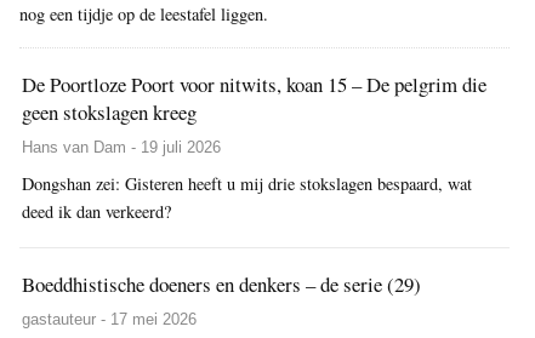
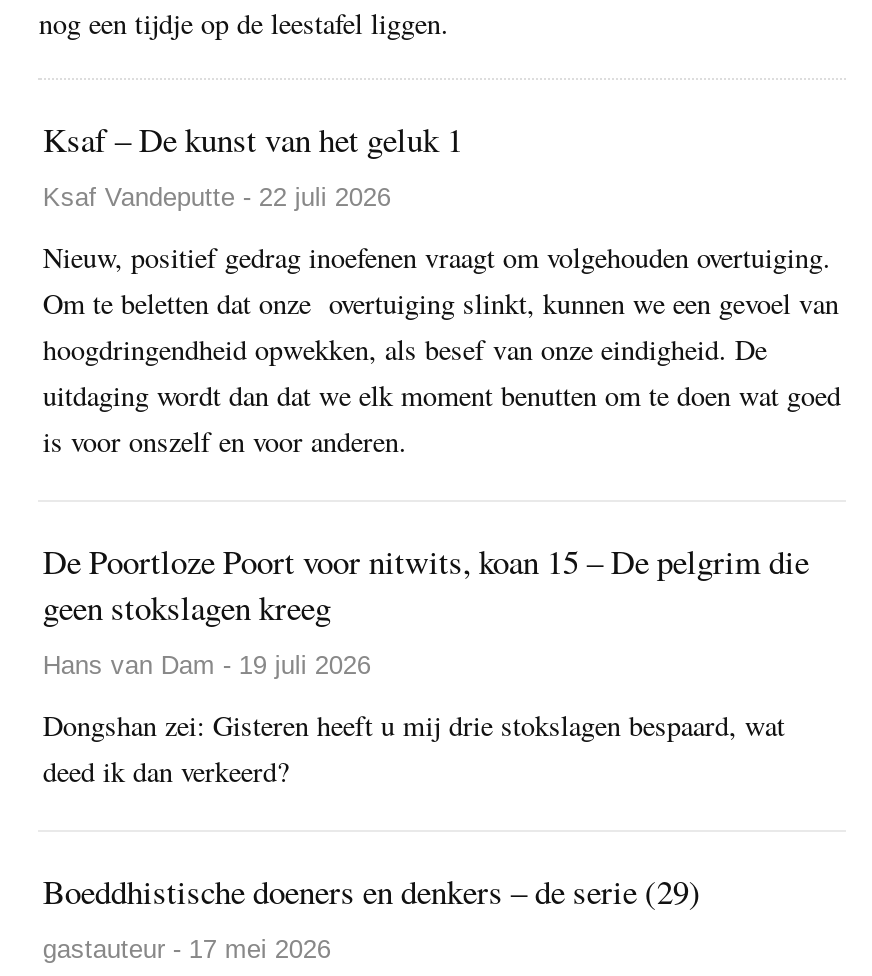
+ Ksaf – De kunst van het geluk 1
+ Ksaf Vandeputte - 22 juli 2026
+ Nieuw, positief gedrag inoefenen vraagt om volgehouden overtuiging.
+ Om te beletten dat onze overtuiging slinkt, kunnen we een gevoel van
+ hoogdringendheid opwekken, als besef van onze eindigheid. De
+ uitdaging wordt dan dat we elk moment benutten om te doen wat goed
+ is voor onszelf en voor anderen.
